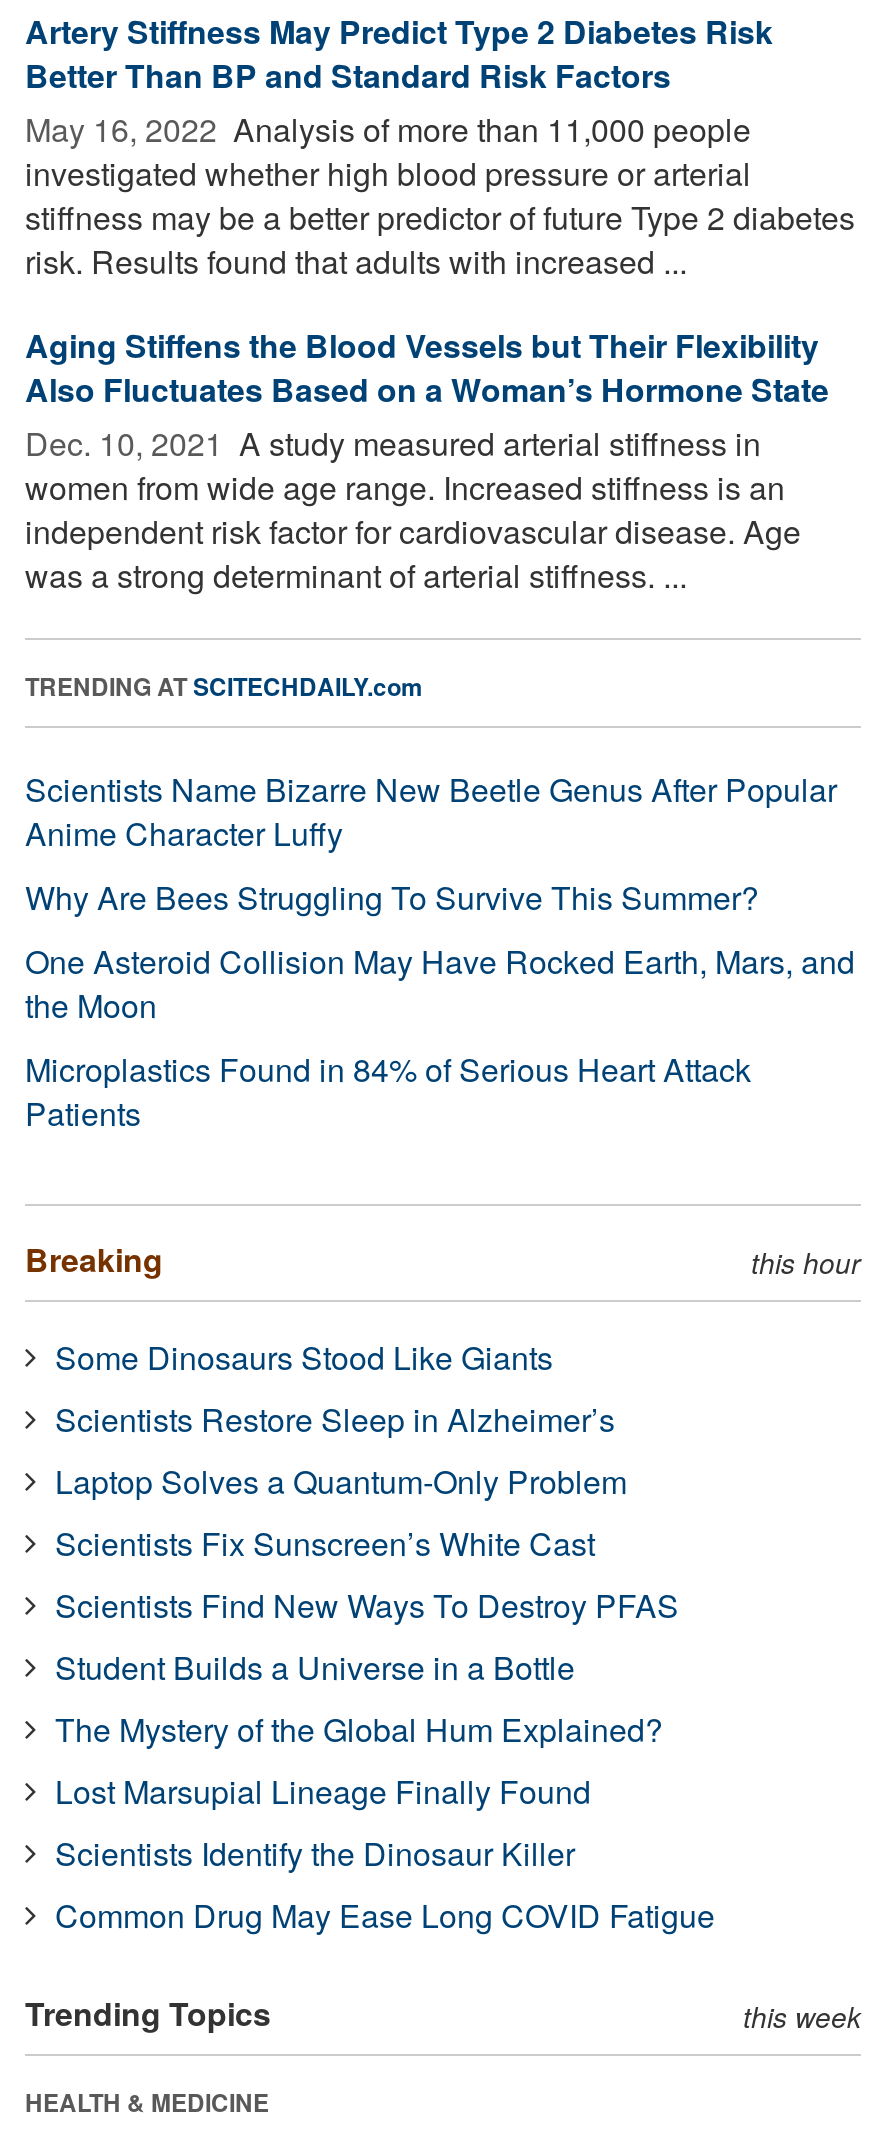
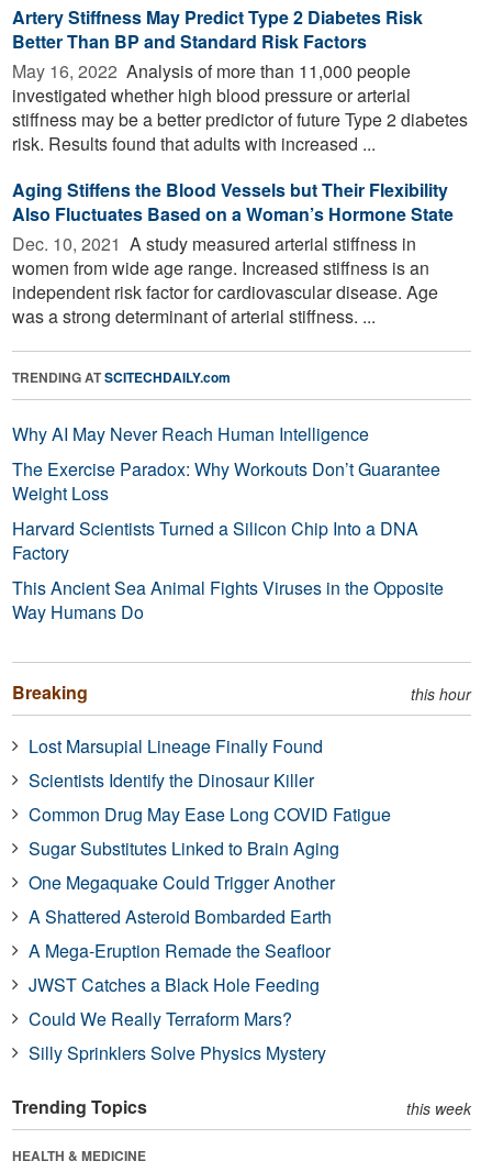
- Scientists Name Bizarre New Beetle Genus After Popular
- Anime Character Luffy
- Why Are Bees Struggling To Survive This Summer?
- One Asteroid Collision May Have Rocked Earth, Mars, and
- the Moon
- Microplastics Found in 84% of Serious Heart Attack
- Patients
+ Why AI May Never Reach Human Intelligence
+ The Exercise Paradox: Why Workouts Don’t Guarantee
+ Weight Loss
+ Harvard Scientists Turned a Silicon Chip Into a DNA
+ Factory
+ This Ancient Sea Animal Fights Viruses in the Opposite
+ Way Humans Do

- Some Dinosaurs Stood Like Giants
- Scientists Restore Sleep in Alzheimer’s
- Laptop Solves a Quantum-Only Problem
- Scientists Fix Sunscreen’s White Cast
- Scientists Find New Ways To Destroy PFAS
- Student Builds a Universe in a Bottle
- The Mystery of the Global Hum Explained?

moved up: Lost Marsupial Lineage Finally Found | Scientists Identify the Dinosaur Killer | Common Drug May Ease Long COVID Fatigue

+ Sugar Substitutes Linked to Brain Aging
+ One Megaquake Could Trigger Another
+ A Shattered Asteroid Bombarded Earth
+ A Mega-Eruption Remade the Seafloor
+ JWST Catches a Black Hole Feeding
+ Could We Really Terraform Mars?
+ Silly Sprinklers Solve Physics Mystery
